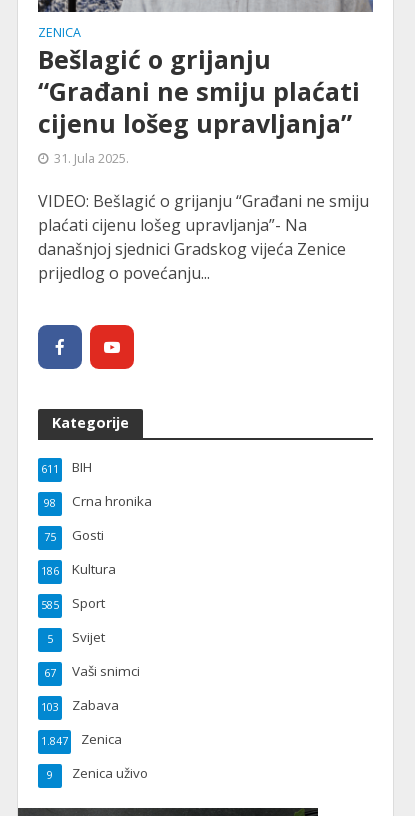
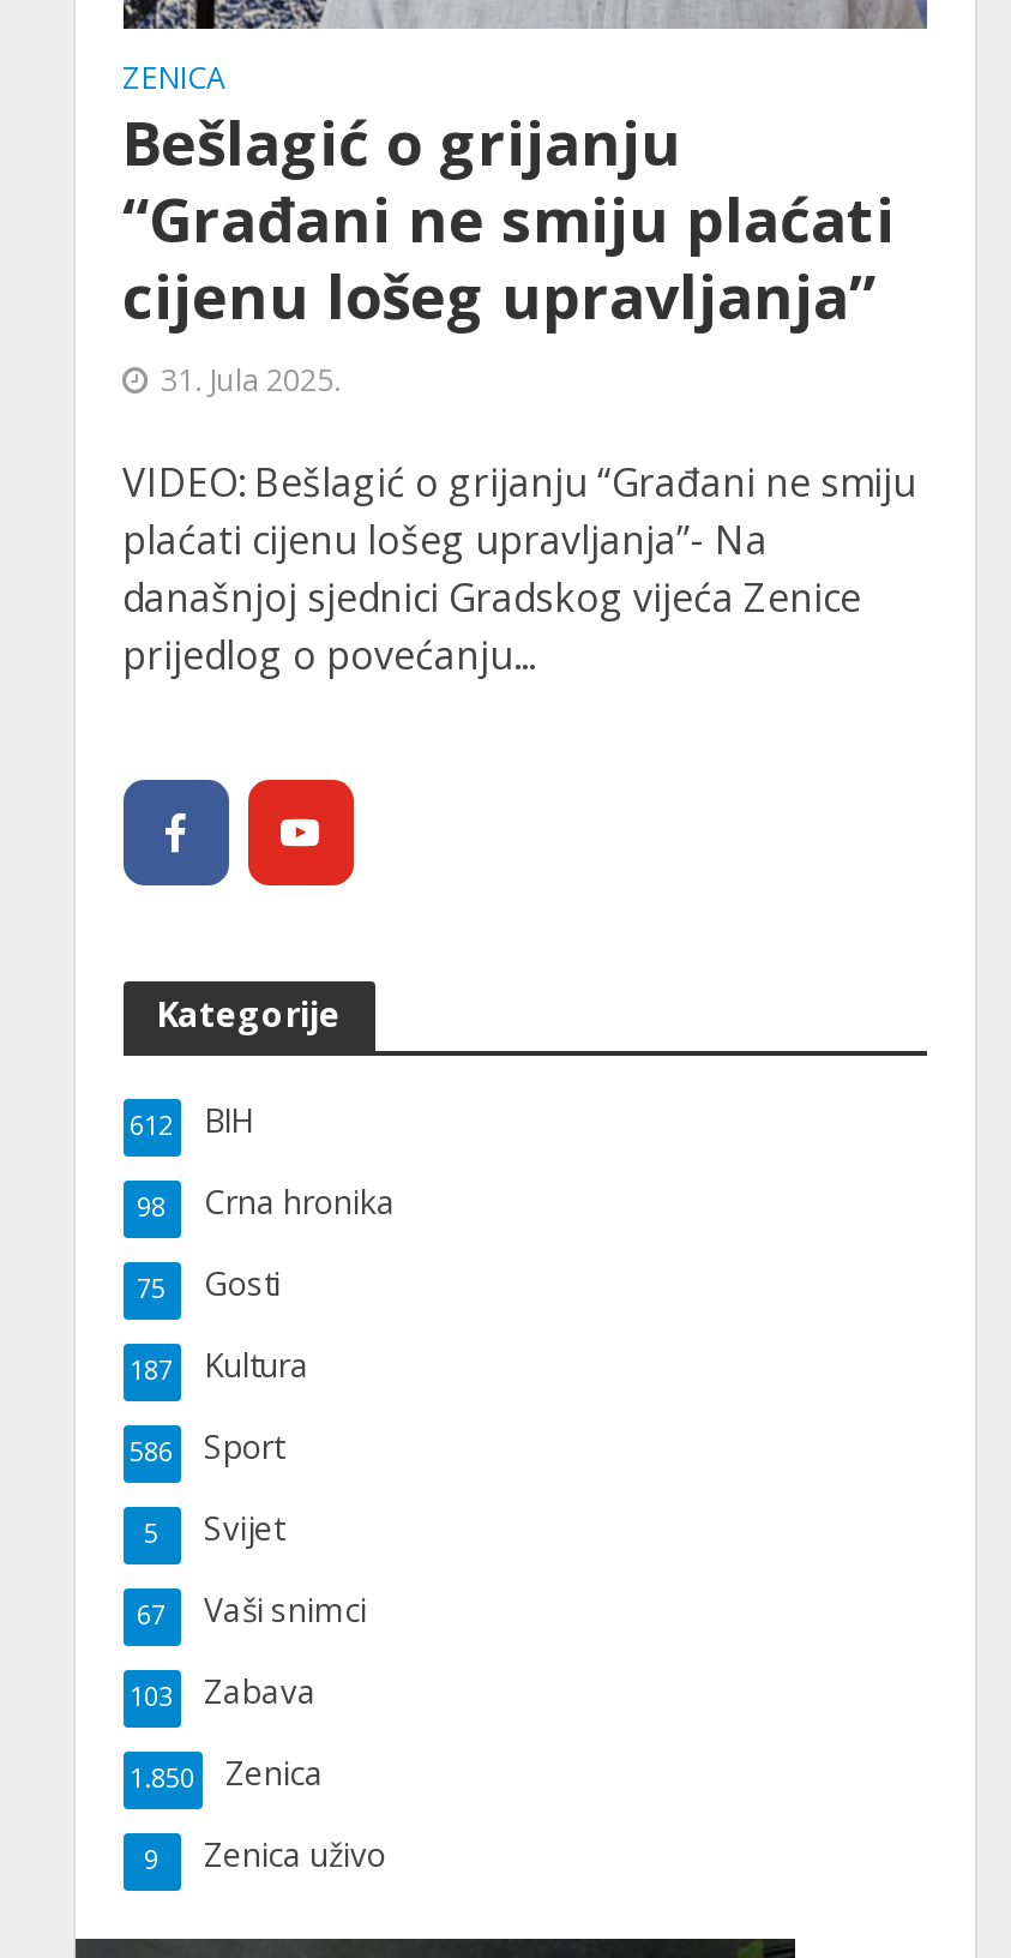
- 611 BIH
+ 612 BIH

- 186 Kultura
+ 187 Kultura

- 585 Sport
+ 586 Sport

- 1.847 Zenica
+ 1.850 Zenica
